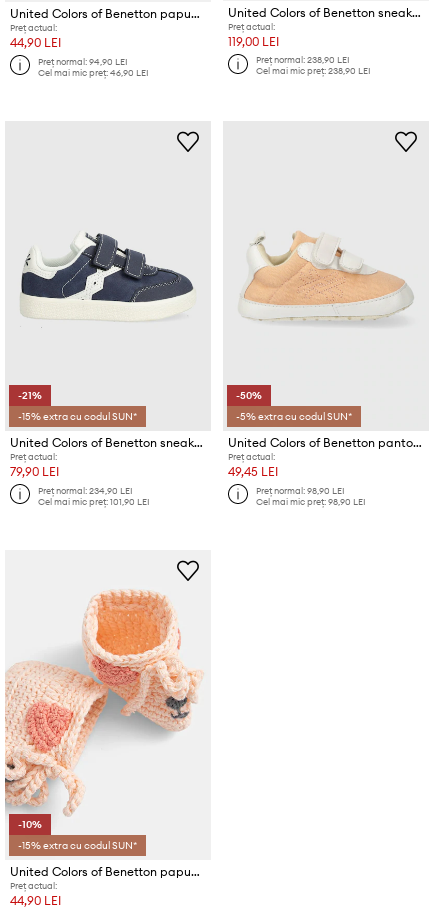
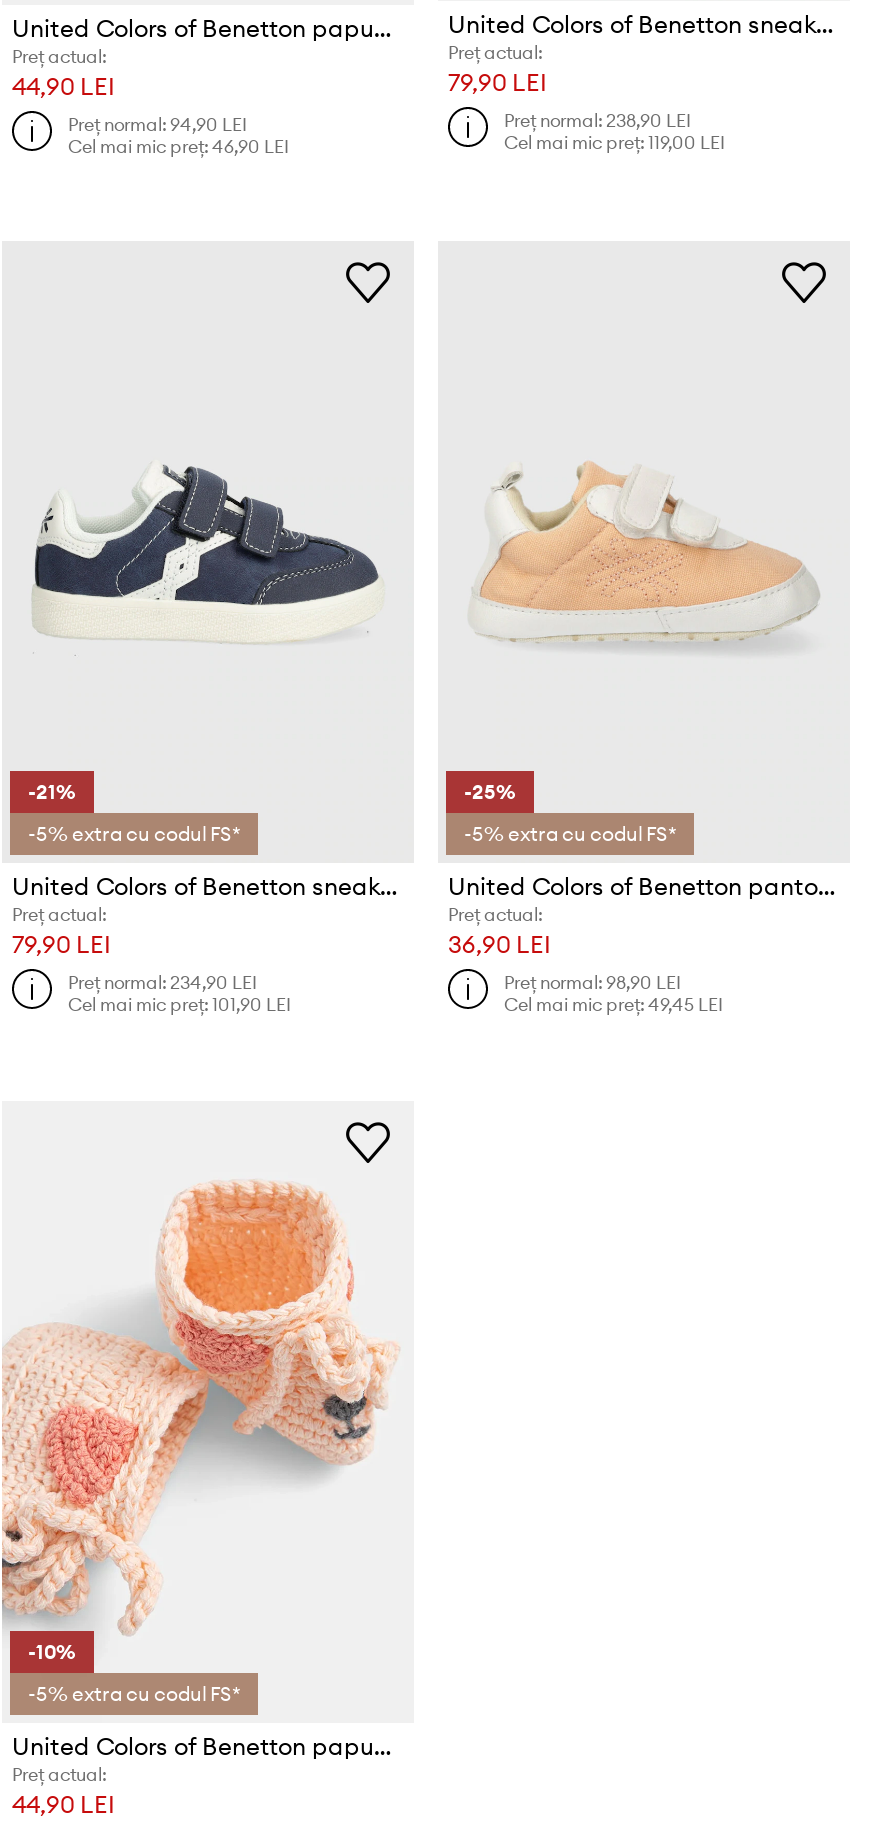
- 119,00 LEI
+ 79,90 LEI

- Cel mai mic preț: 238,90 LEI
+ Cel mai mic preț: 119,00 LEI

- -50%
+ -25%

- -15% extra cu codul SUN*
+ -5% extra cu codul FS*

- -5% extra cu codul SUN*
+ -5% extra cu codul FS*

- 49,45 LEI
+ 36,90 LEI

- Cel mai mic preț: 98,90 LEI
+ Cel mai mic preț: 49,45 LEI

- -15% extra cu codul SUN*
+ -5% extra cu codul FS*
